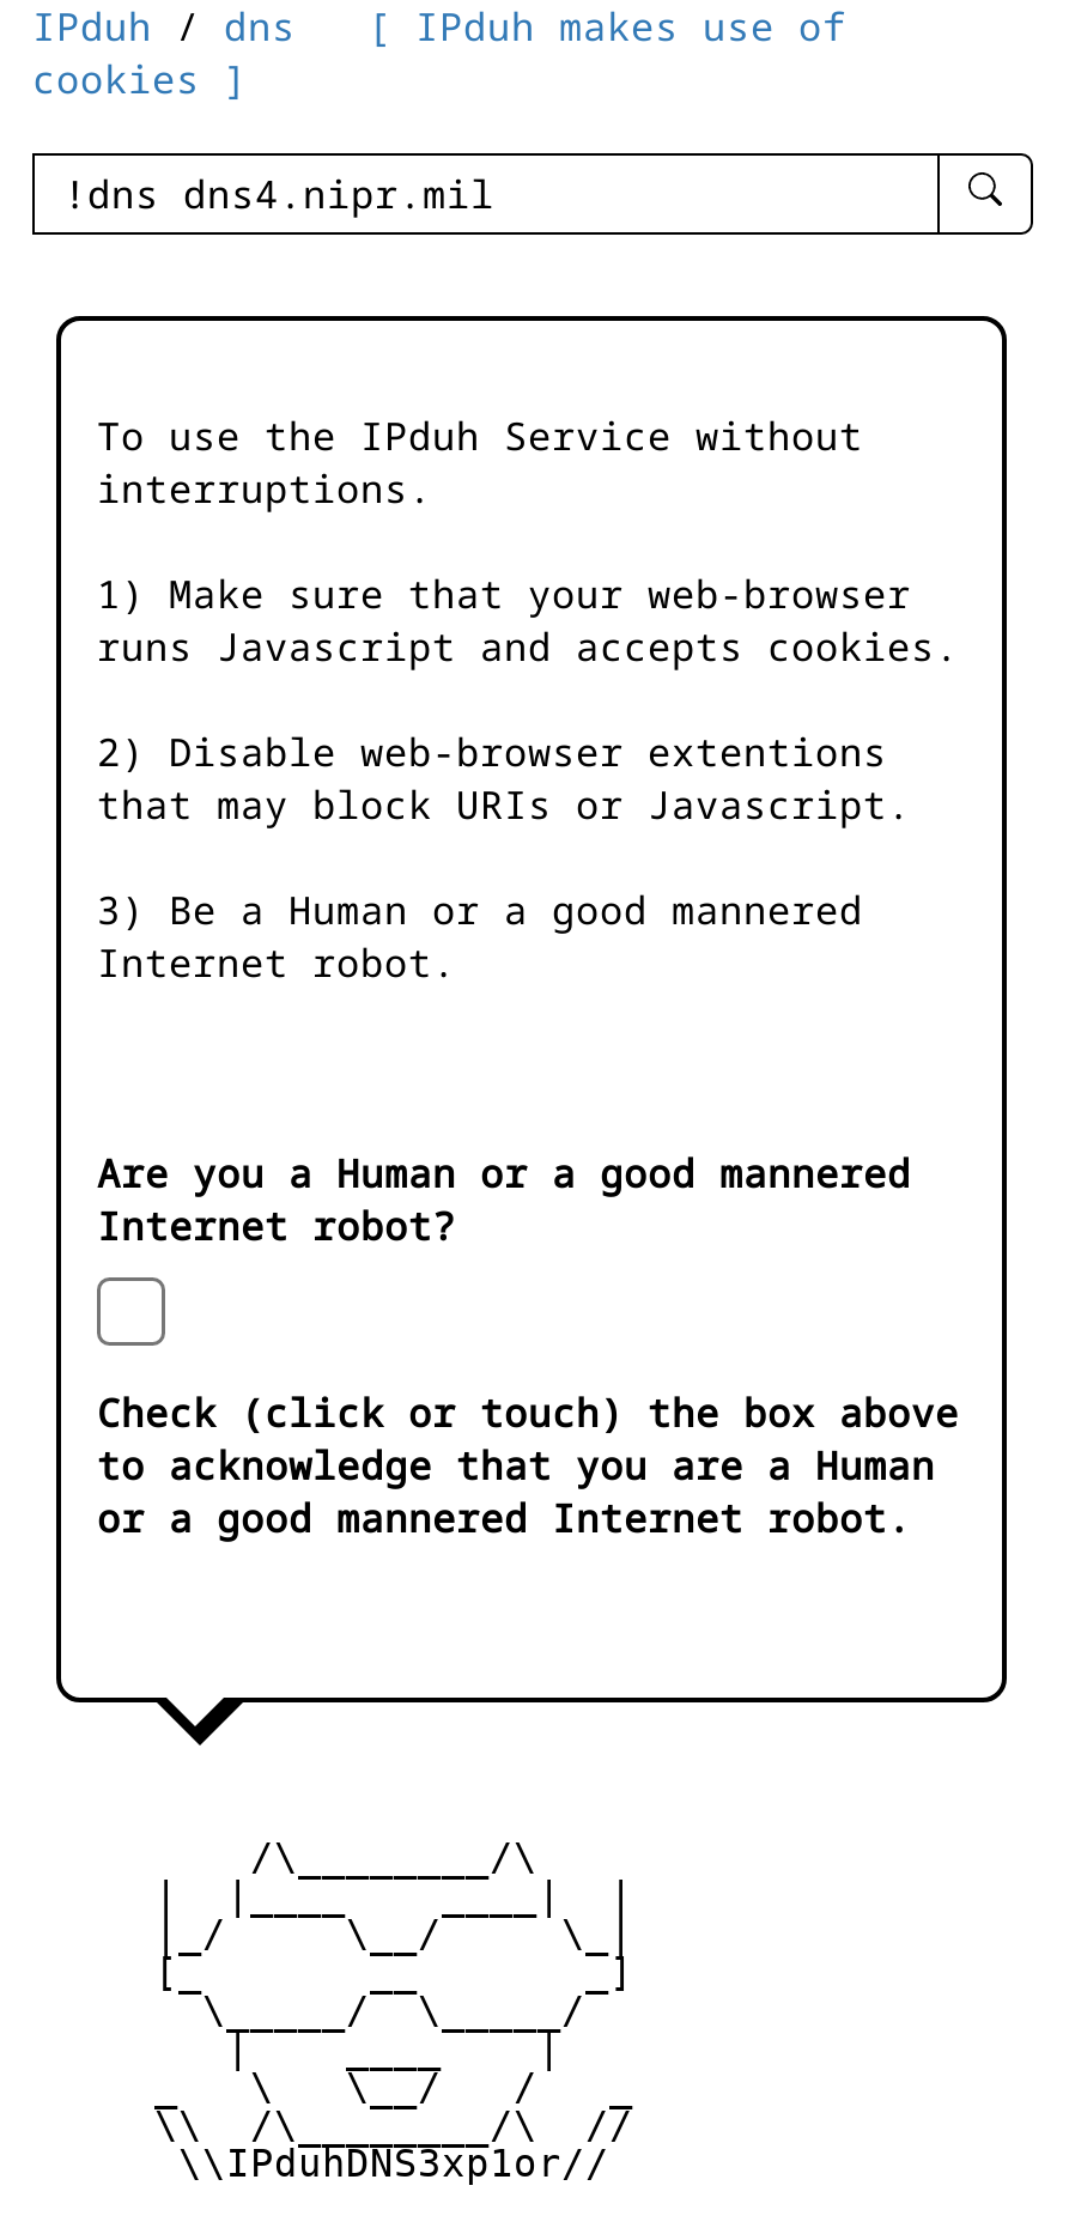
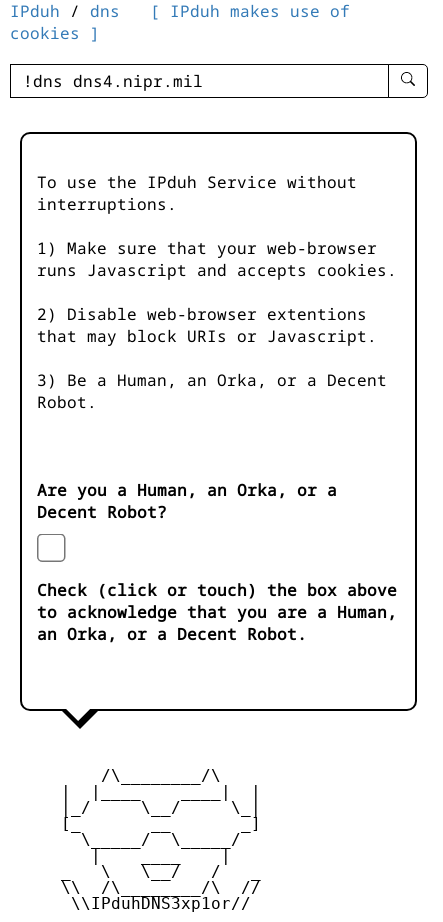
- 3) Be a Human or a good mannered
- Internet robot.
+ 3) Be a Human, an Orka, or a Decent
+ Robot.

- Are you a Human or a good mannered
- Internet robot?
+ Are you a Human, an Orka, or a
+ Decent Robot?

- to acknowledge that you are a Human
- or a good mannered Internet robot.
+ to acknowledge that you are a Human,
+ an Orka, or a Decent Robot.
